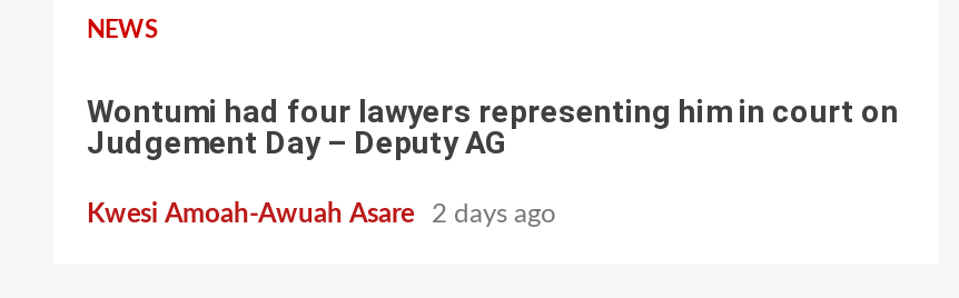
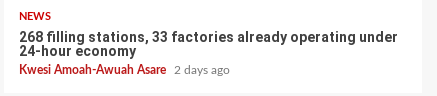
- Wontumi had four lawyers representing him in court on
- Judgement Day – Deputy AG
+ 268 filling stations, 33 factories already operating under
+ 24-hour economy
